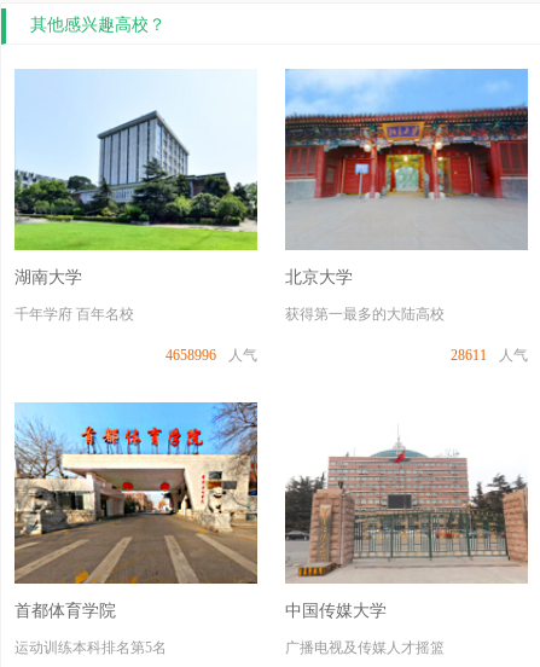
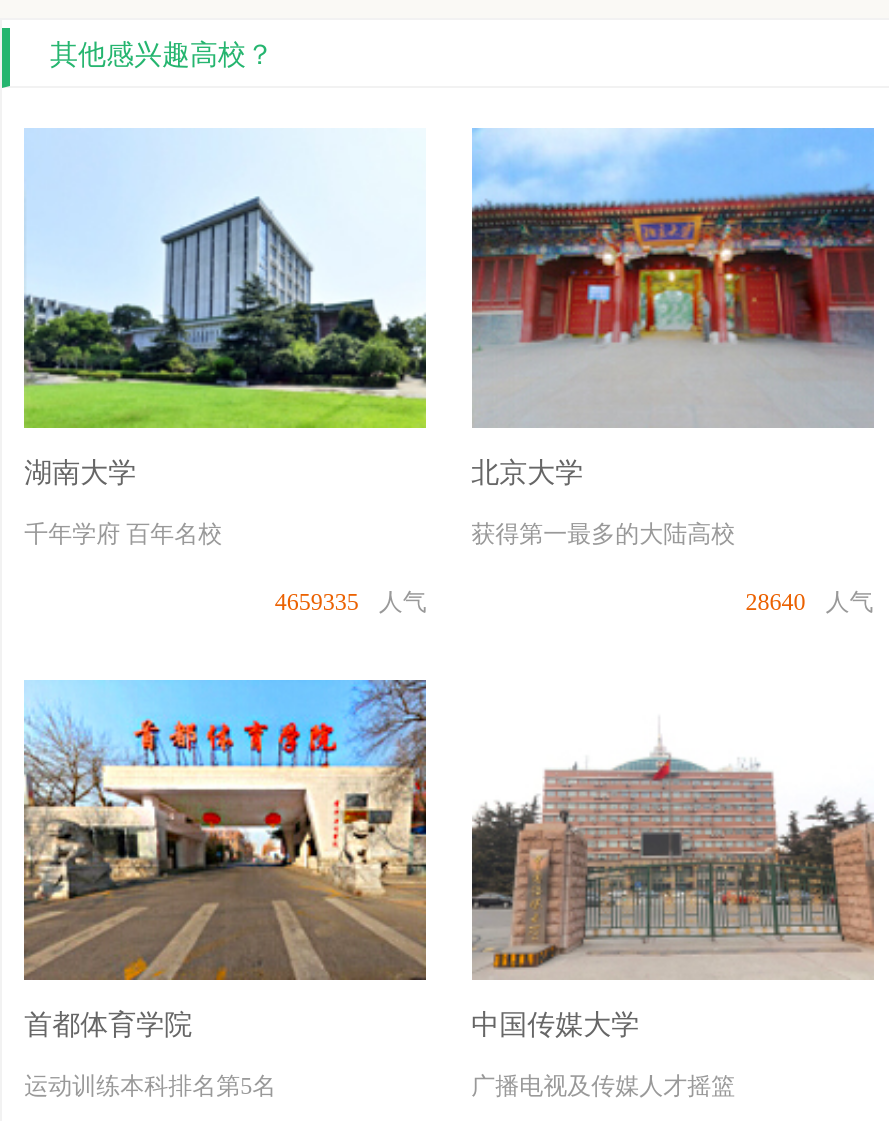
- 4658996 人气
+ 4659335 人气

- 28611 人气
+ 28640 人气
